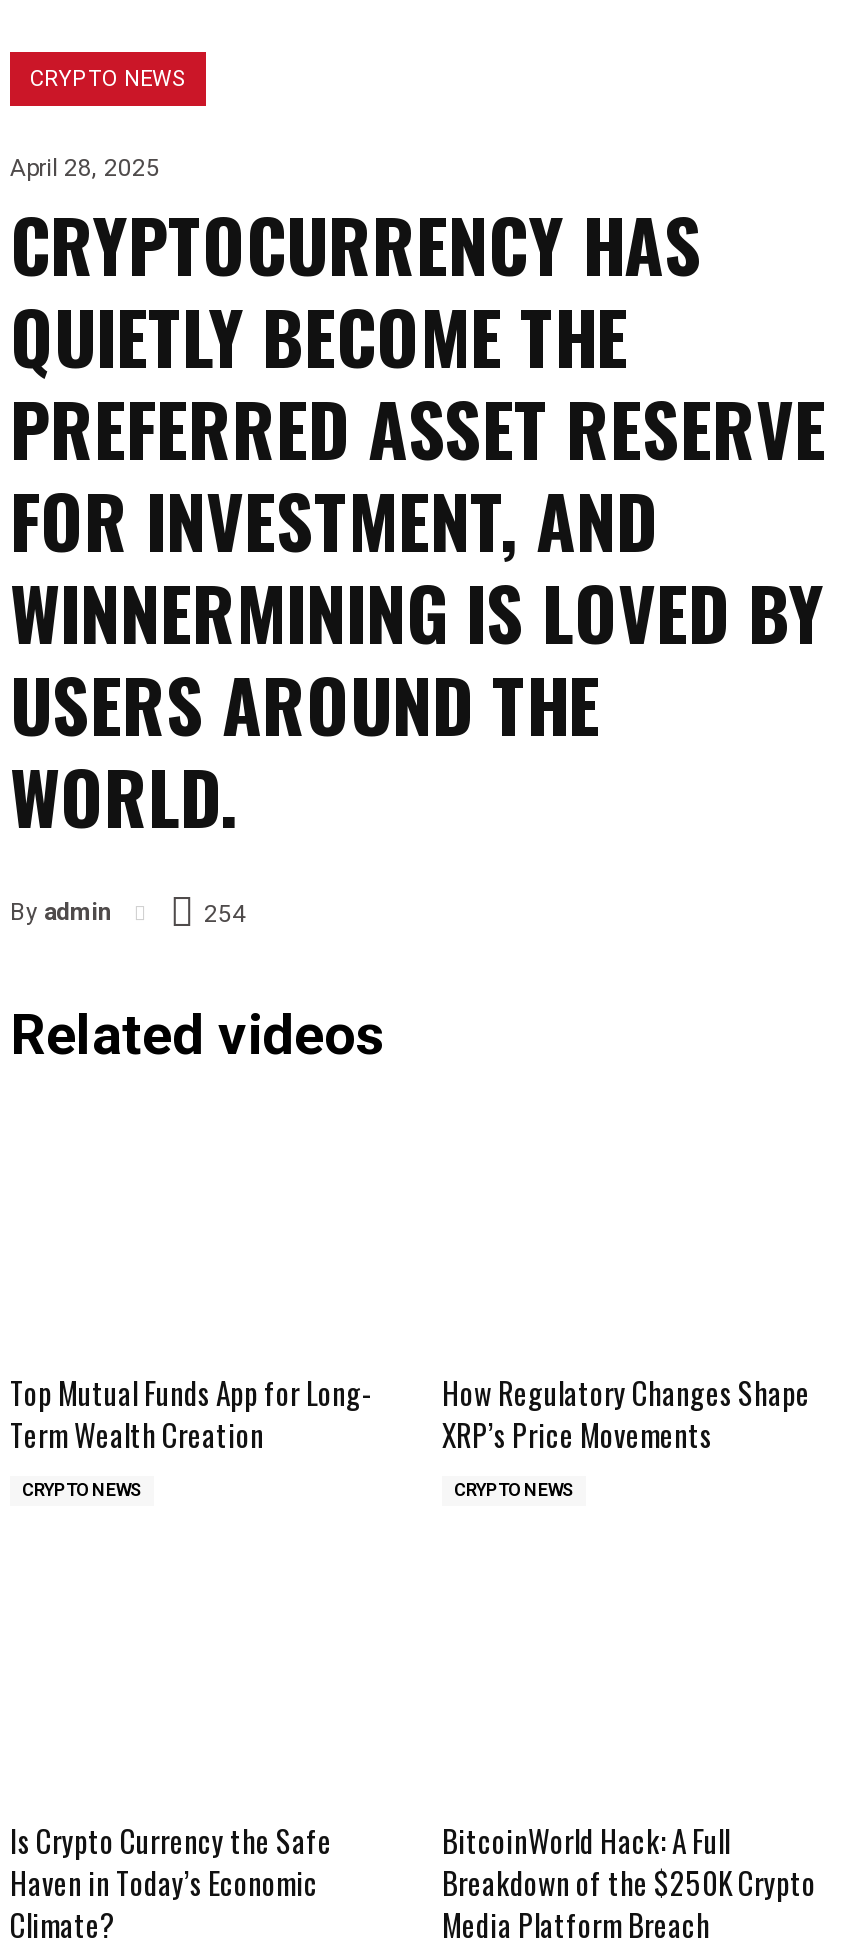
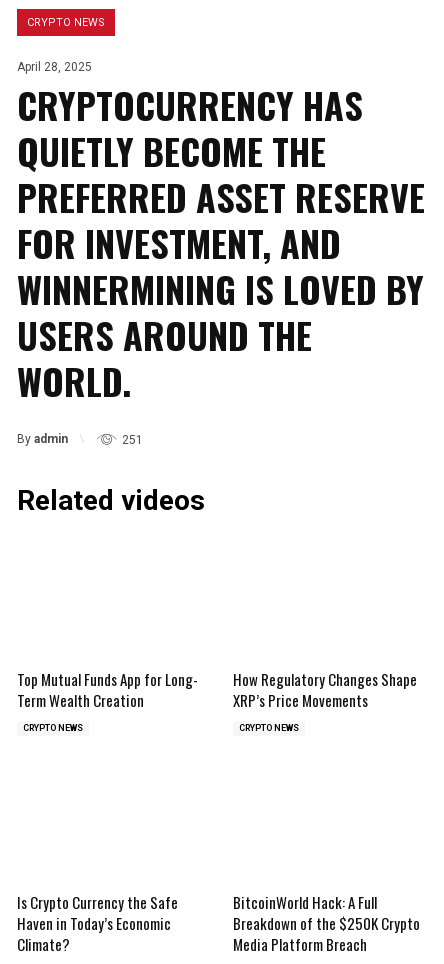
- 254
+ 251
